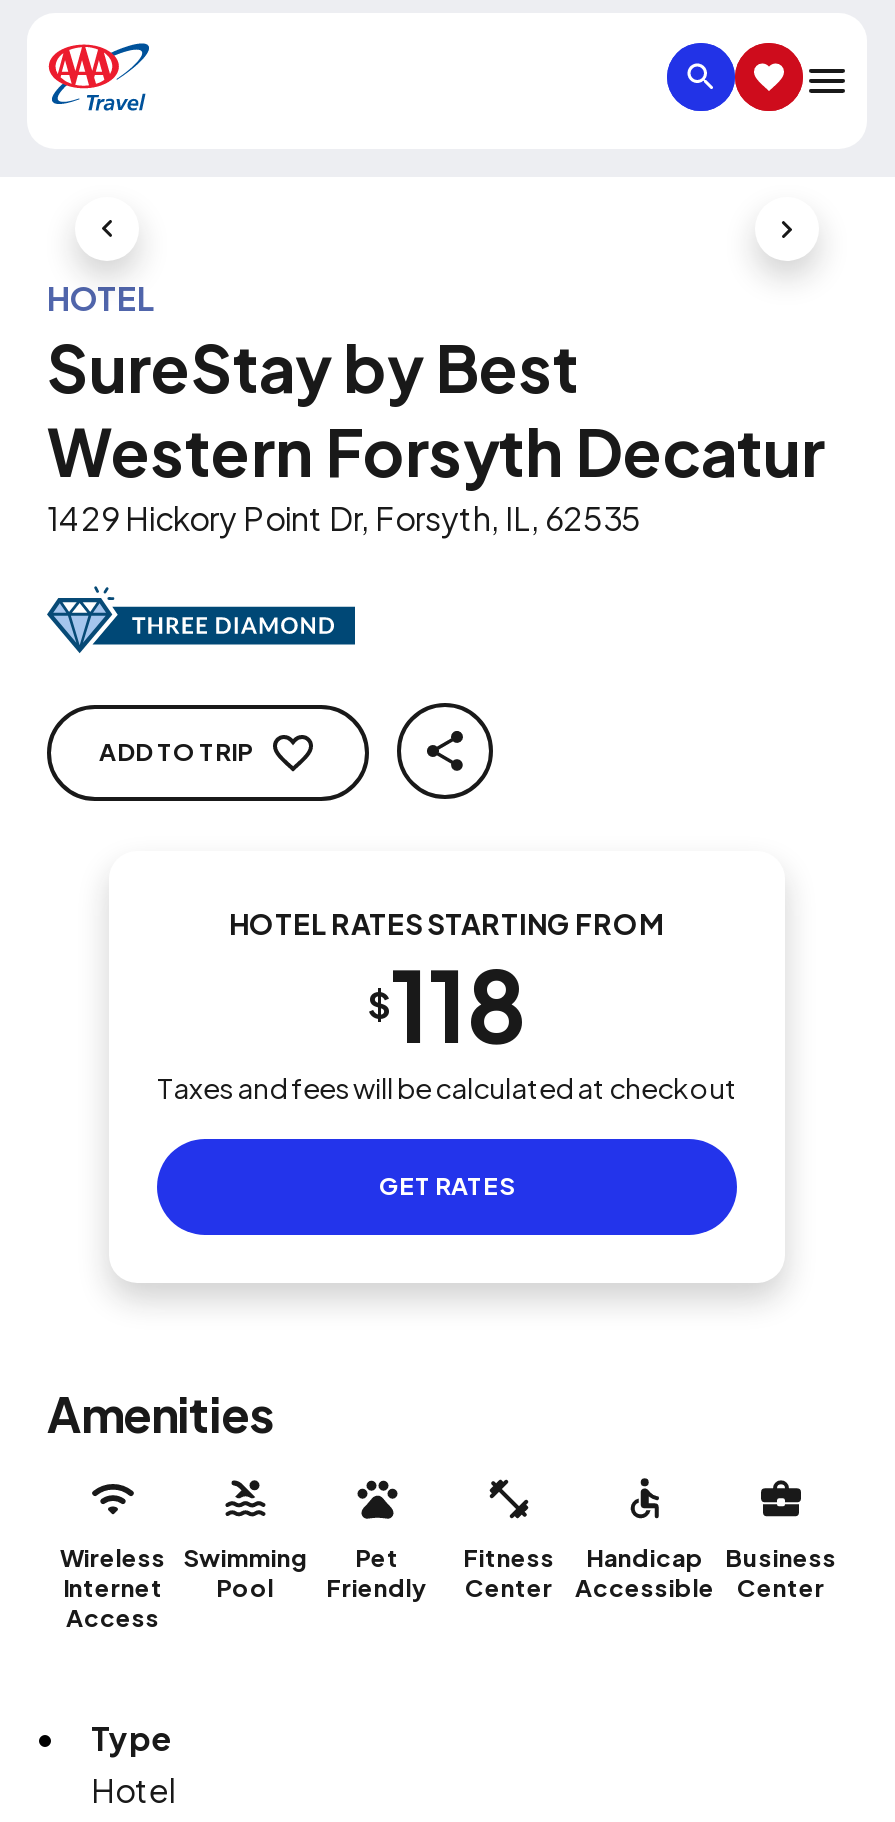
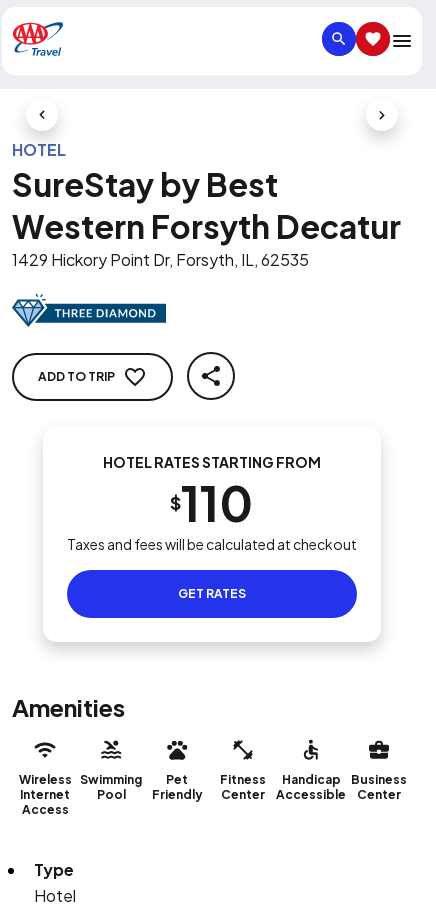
- $118
+ $110
